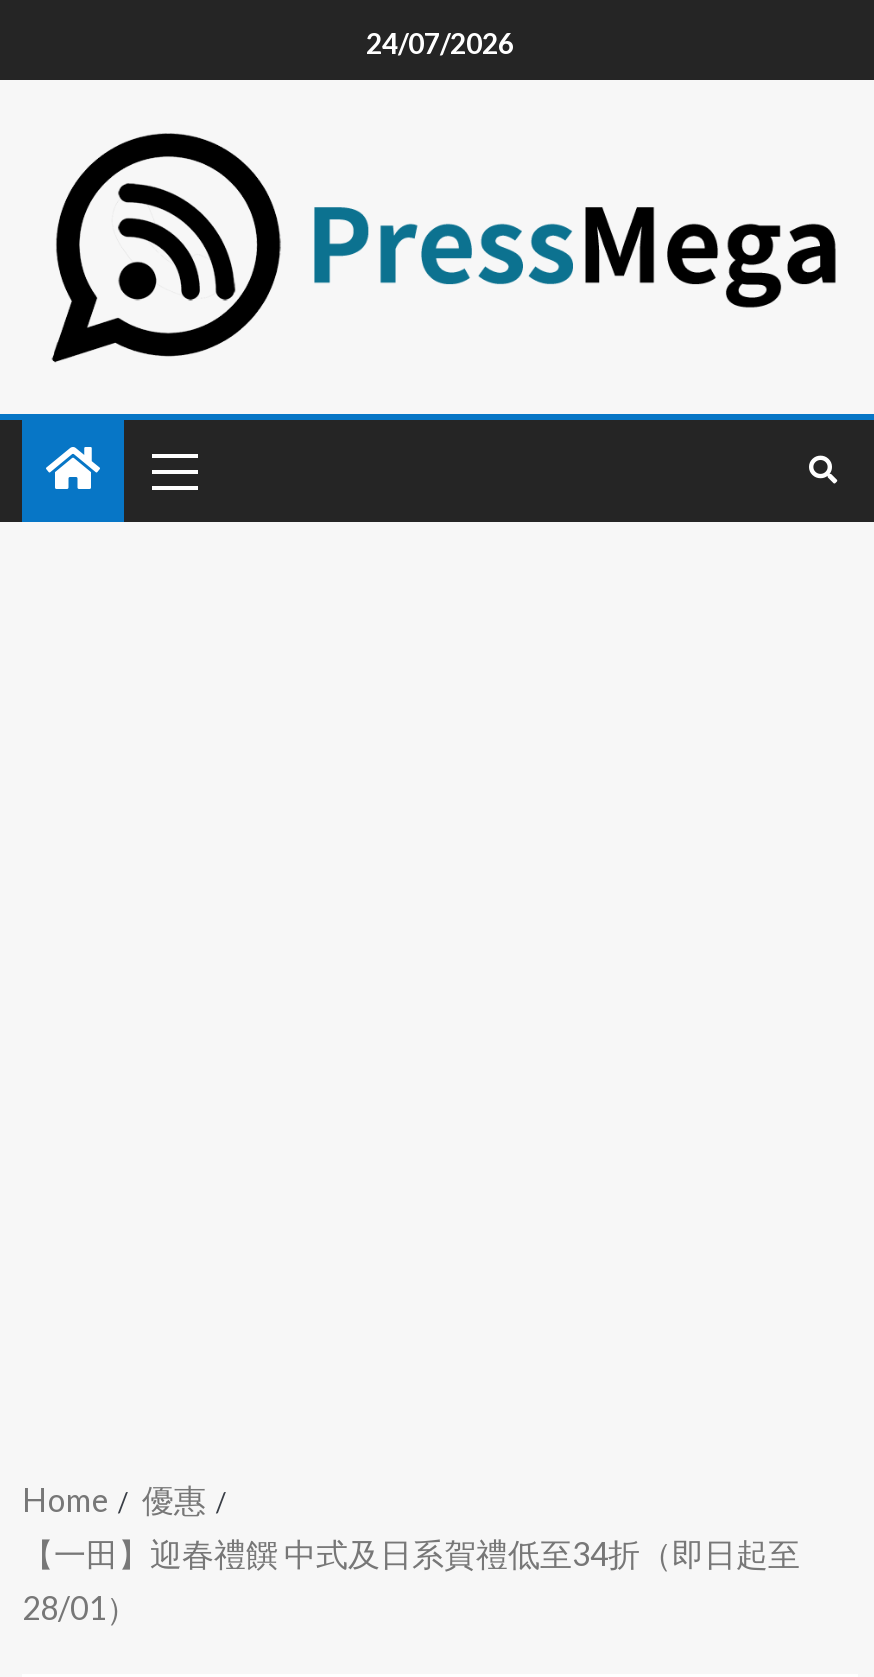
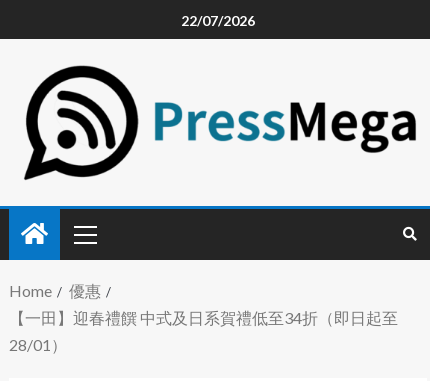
- 24/07/2026
+ 22/07/2026
